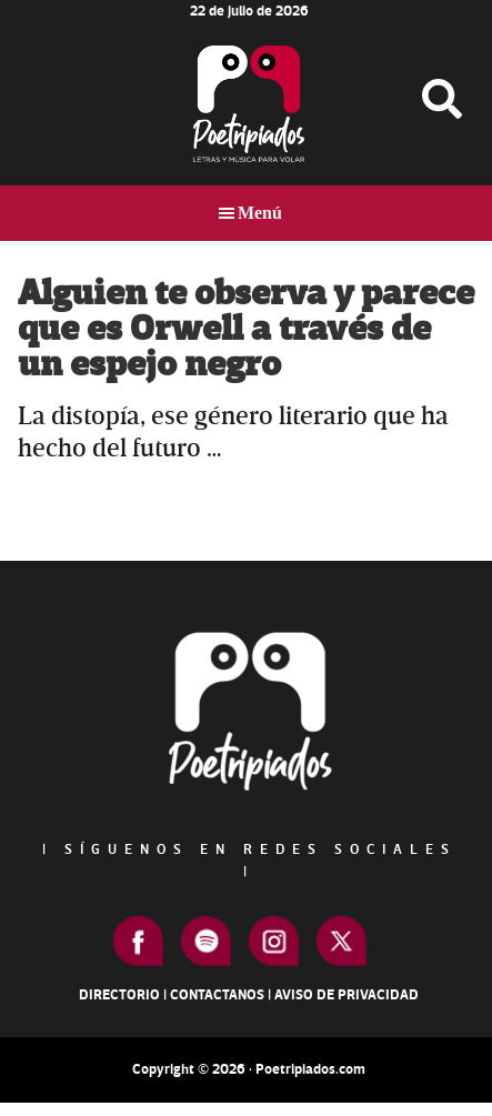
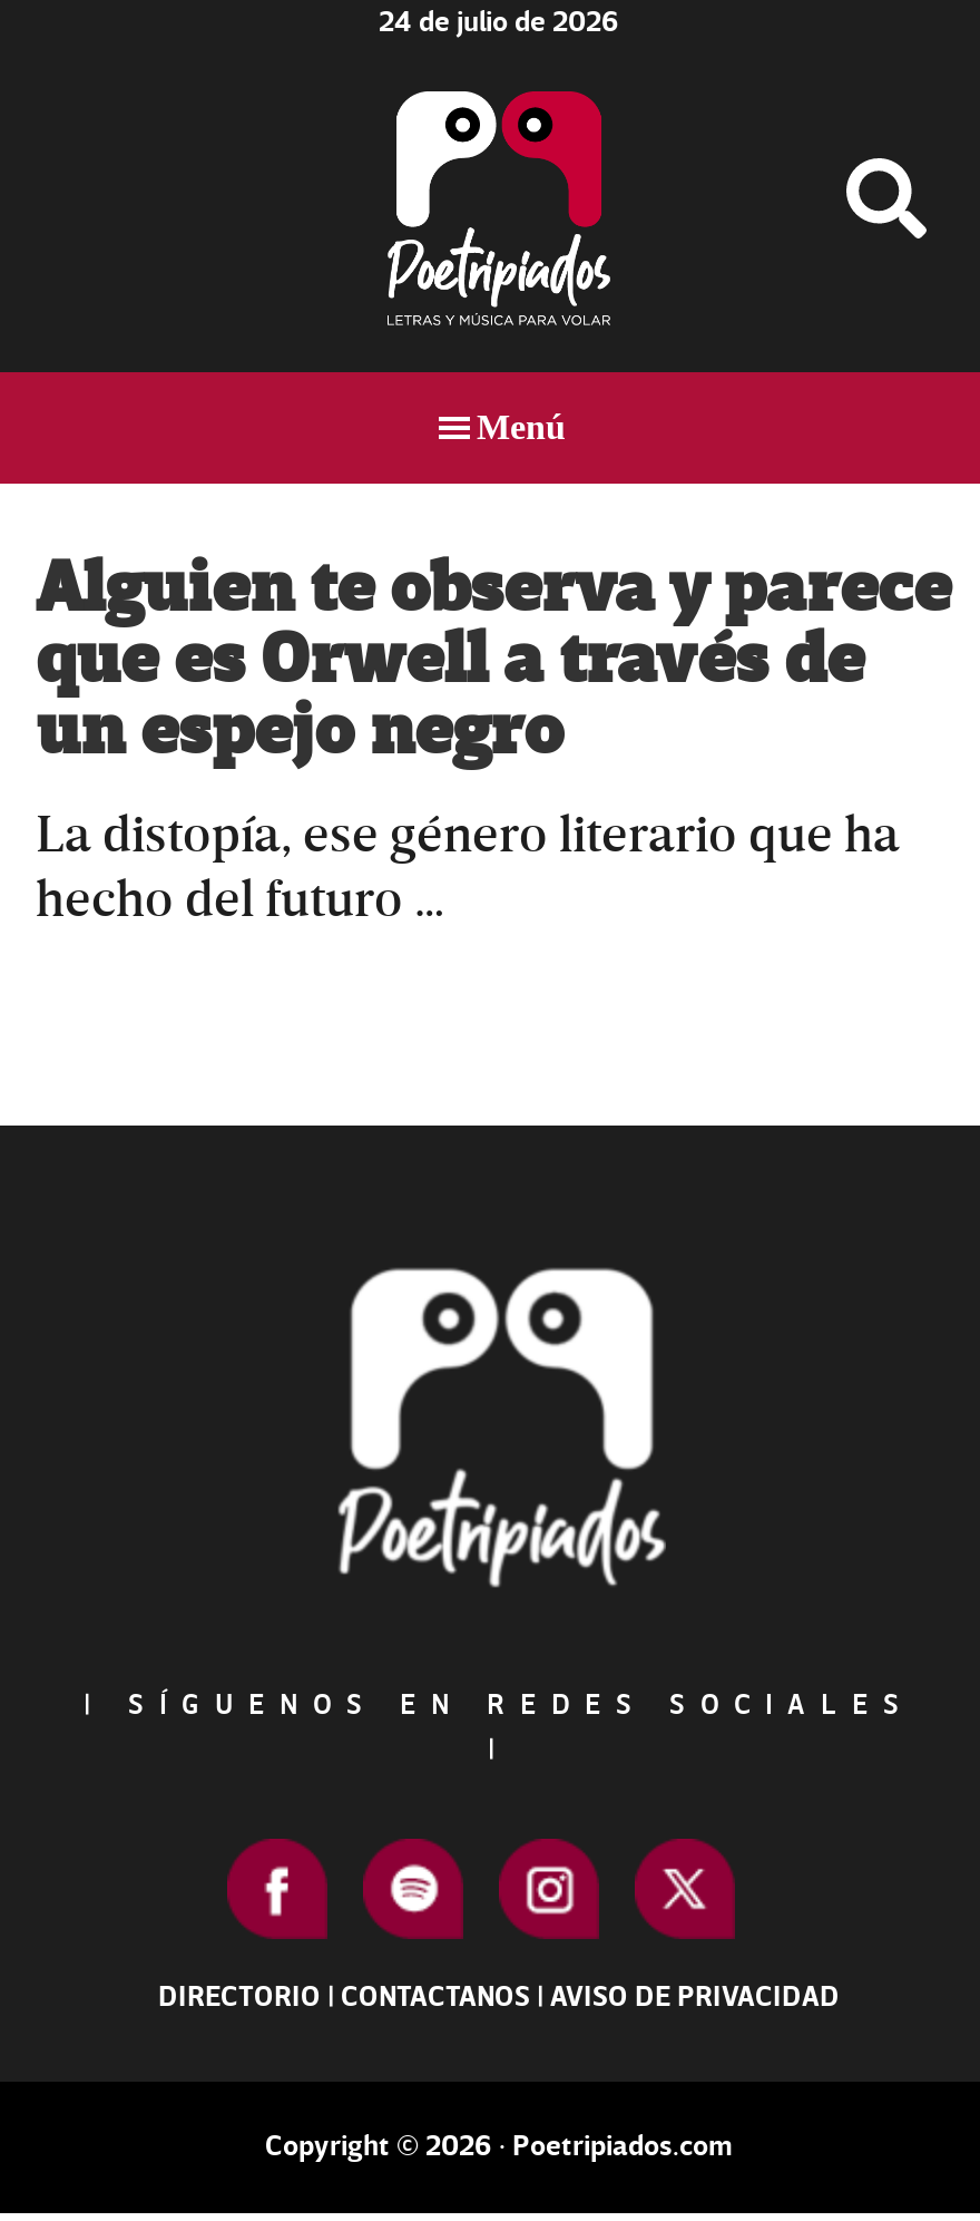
- 22 de julio de 2026
+ 24 de julio de 2026
